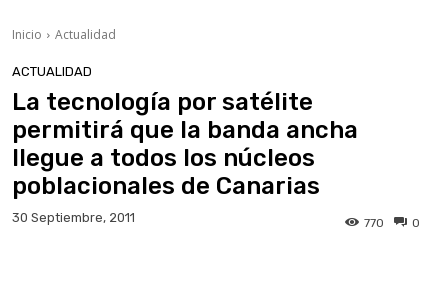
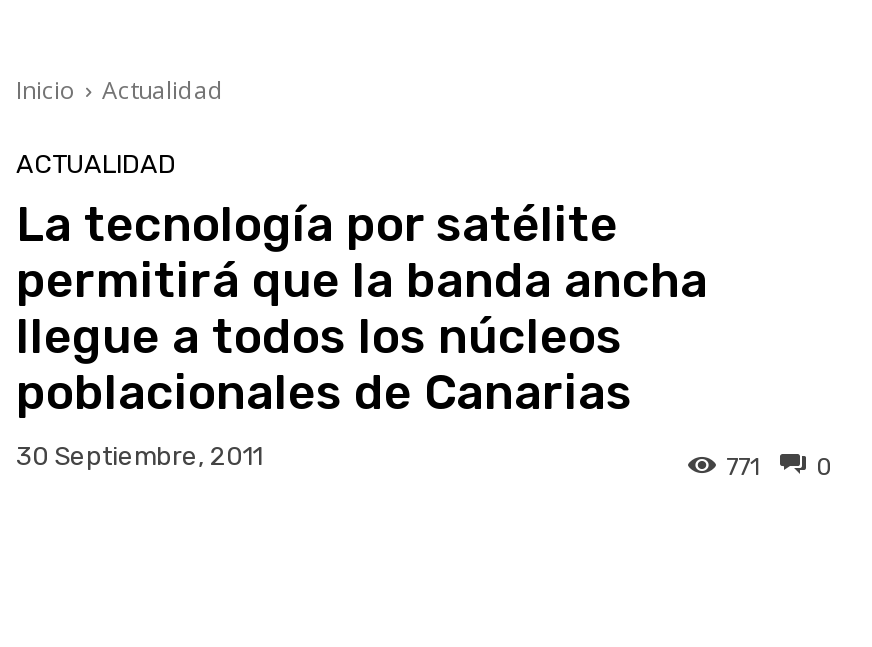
- 770 0
+ 771 0
